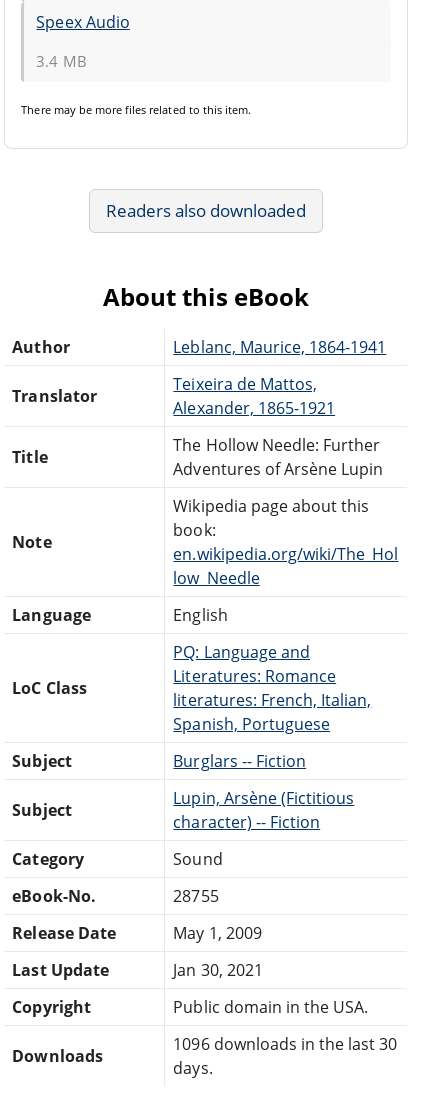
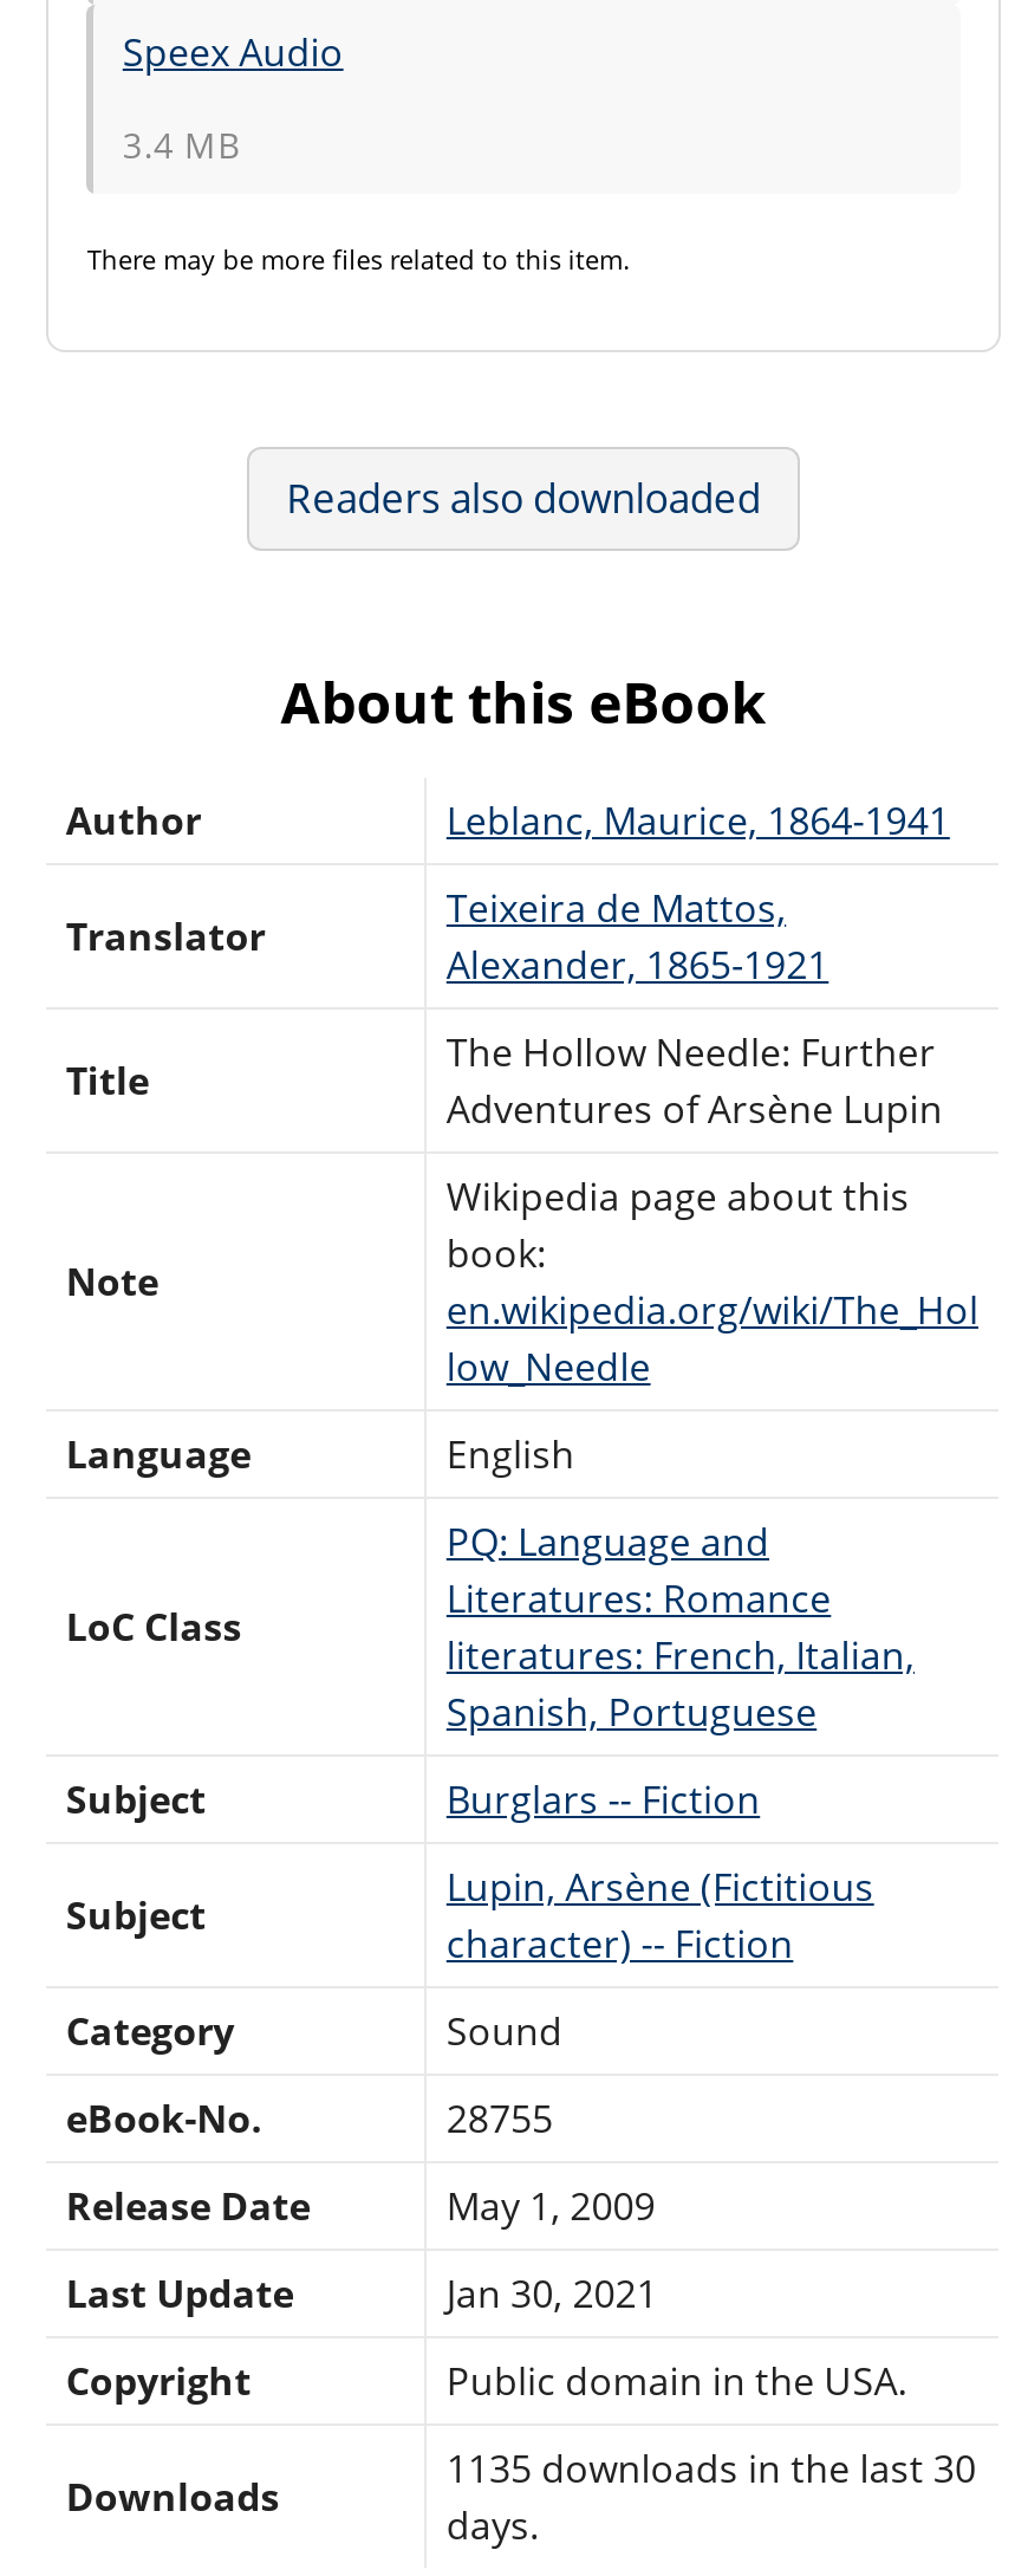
- 1096 downloads in the last 30
+ 1135 downloads in the last 30
